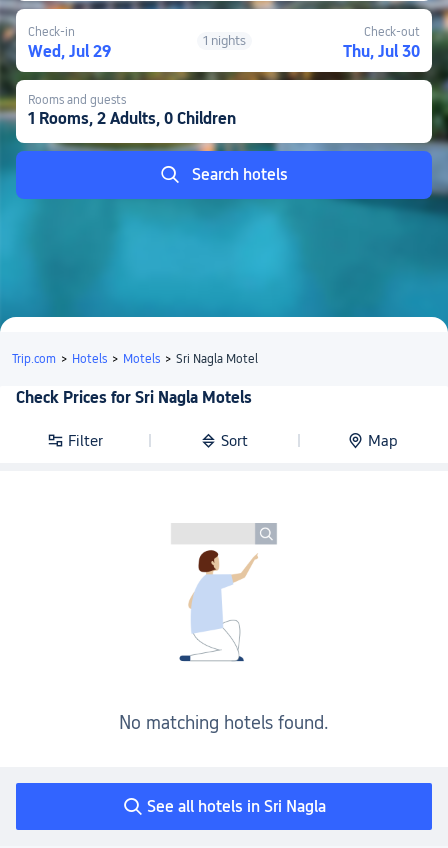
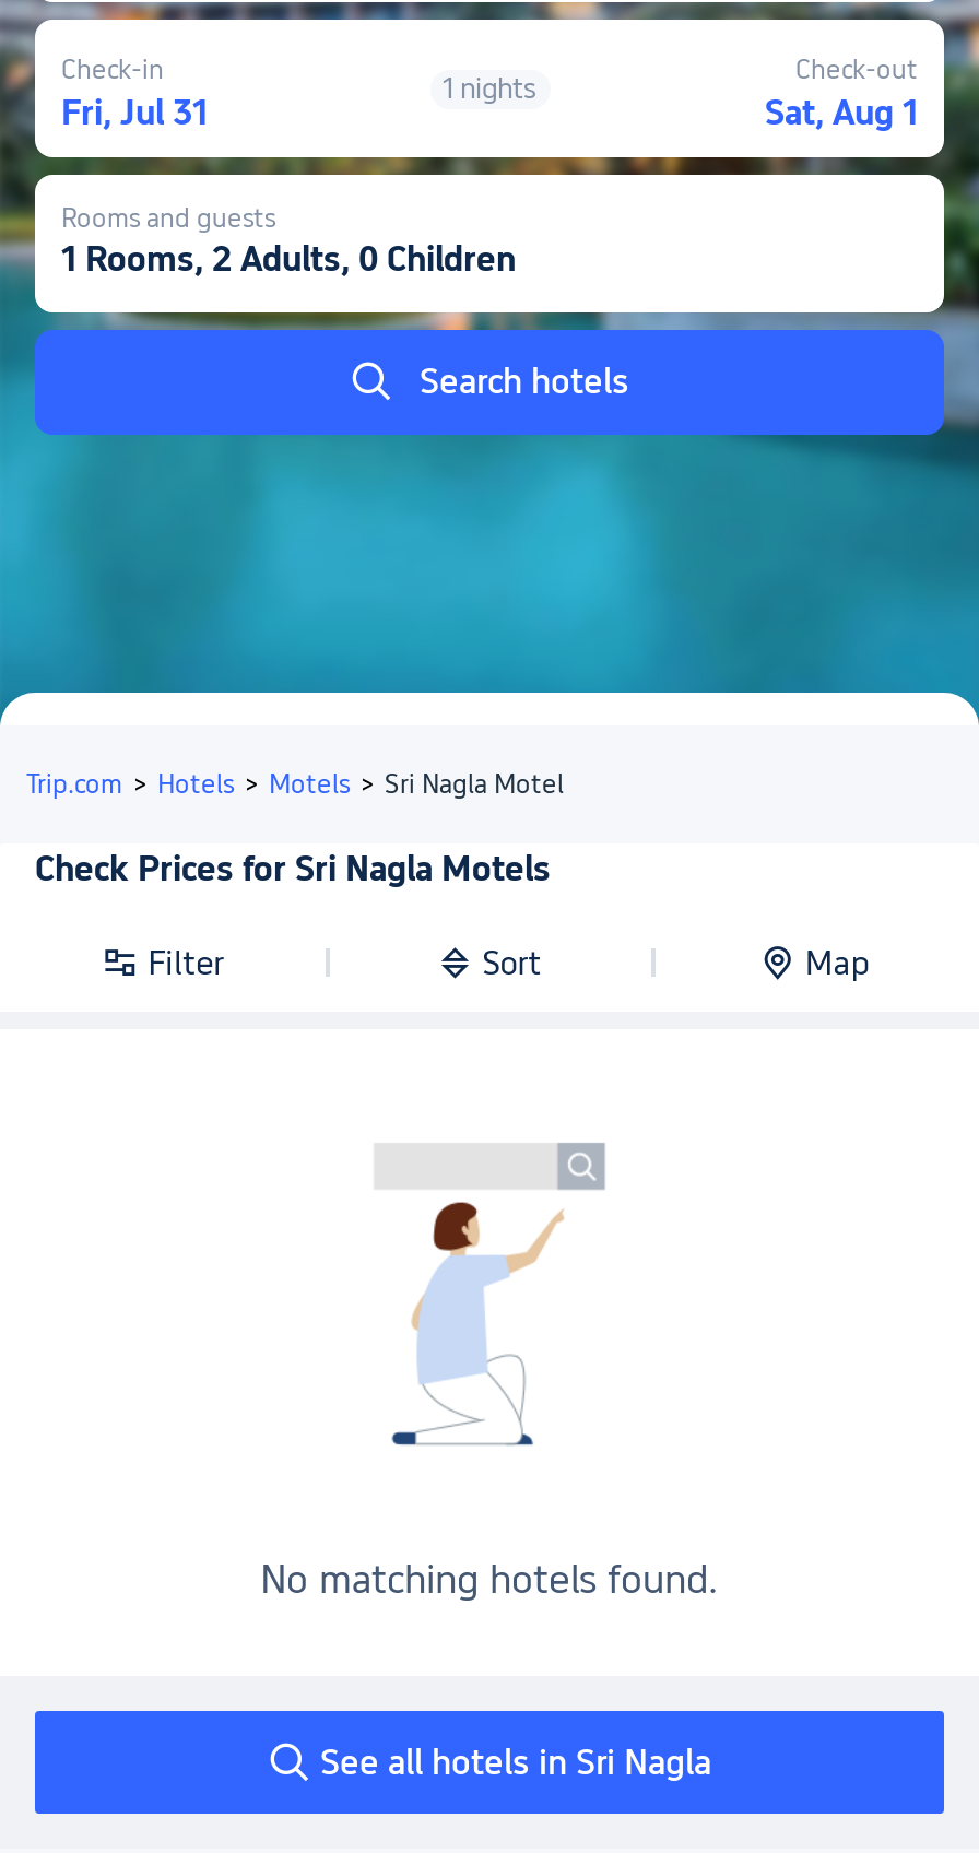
- Wed, Jul 29
+ Fri, Jul 31

- Thu, Jul 30
+ Sat, Aug 1
